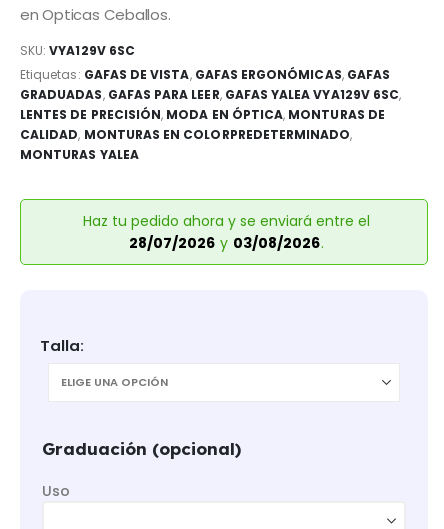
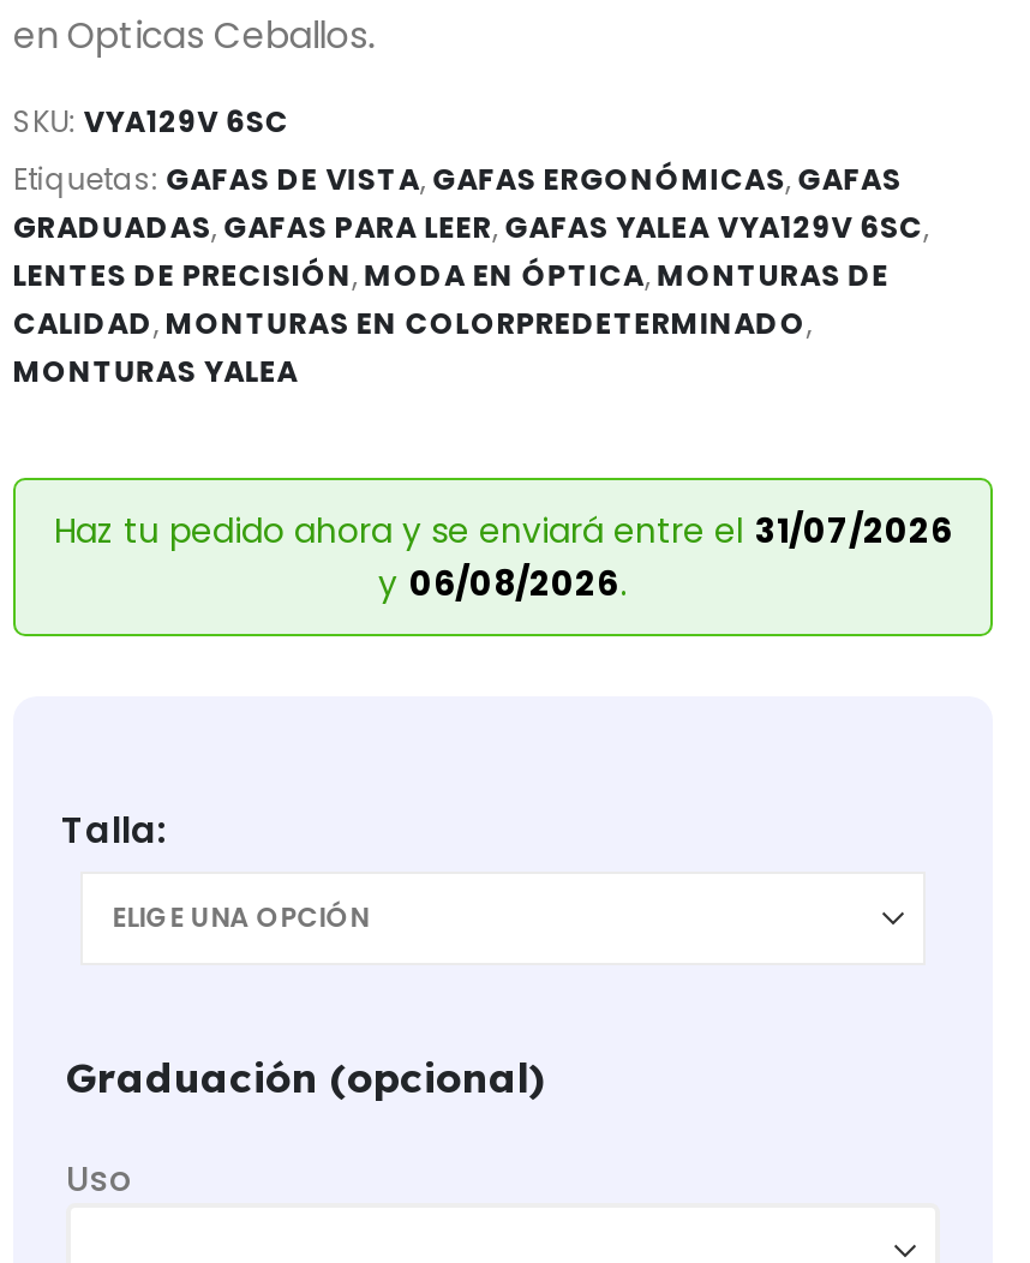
- Haz tu pedido ahora y se enviará entre el
- 28/07/2026 y 03/08/2026.
+ Haz tu pedido ahora y se enviará entre el 31/07/2026
+ y 06/08/2026.
